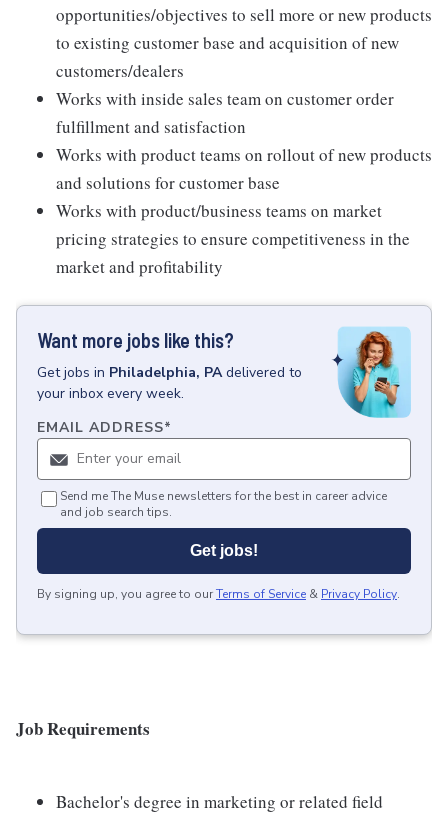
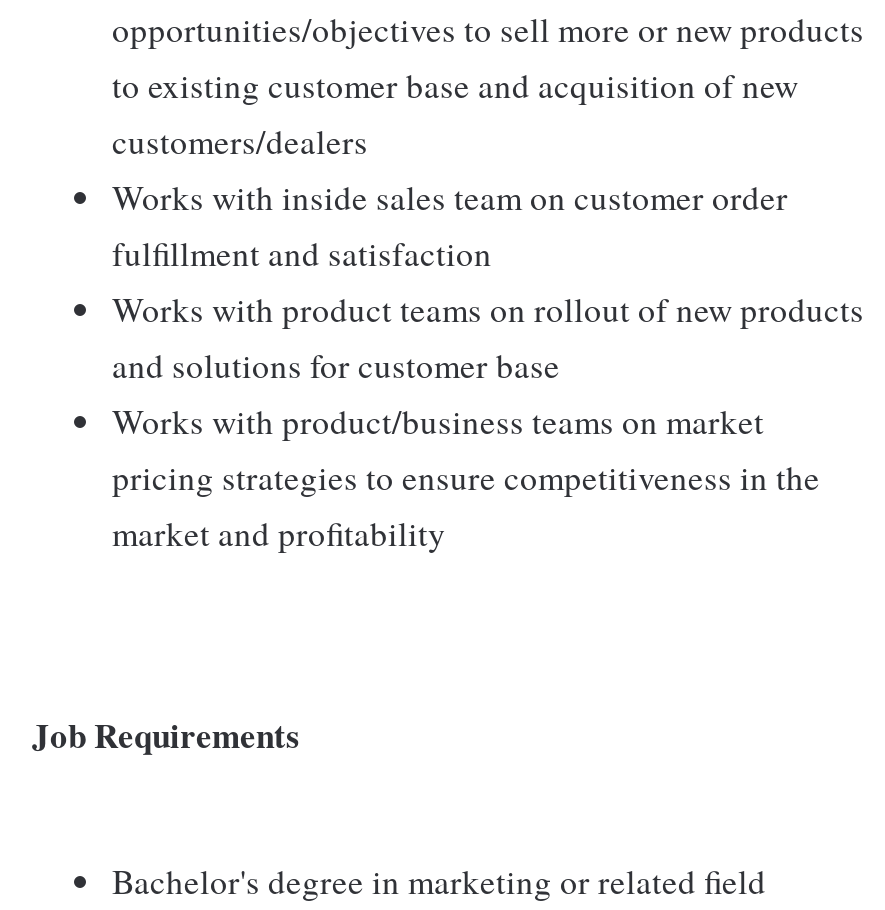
- [image]
- Want more jobs like this?
- Get jobs in Philadelphia, PA delivered to
- your inbox every week.
- EMAIL ADDRESS*

- Send me The Muse newsletters for the best in career advice
- and job search tips.
- Get jobs!
- By signing up, you agree to our Terms of Service & Privacy Policy.
